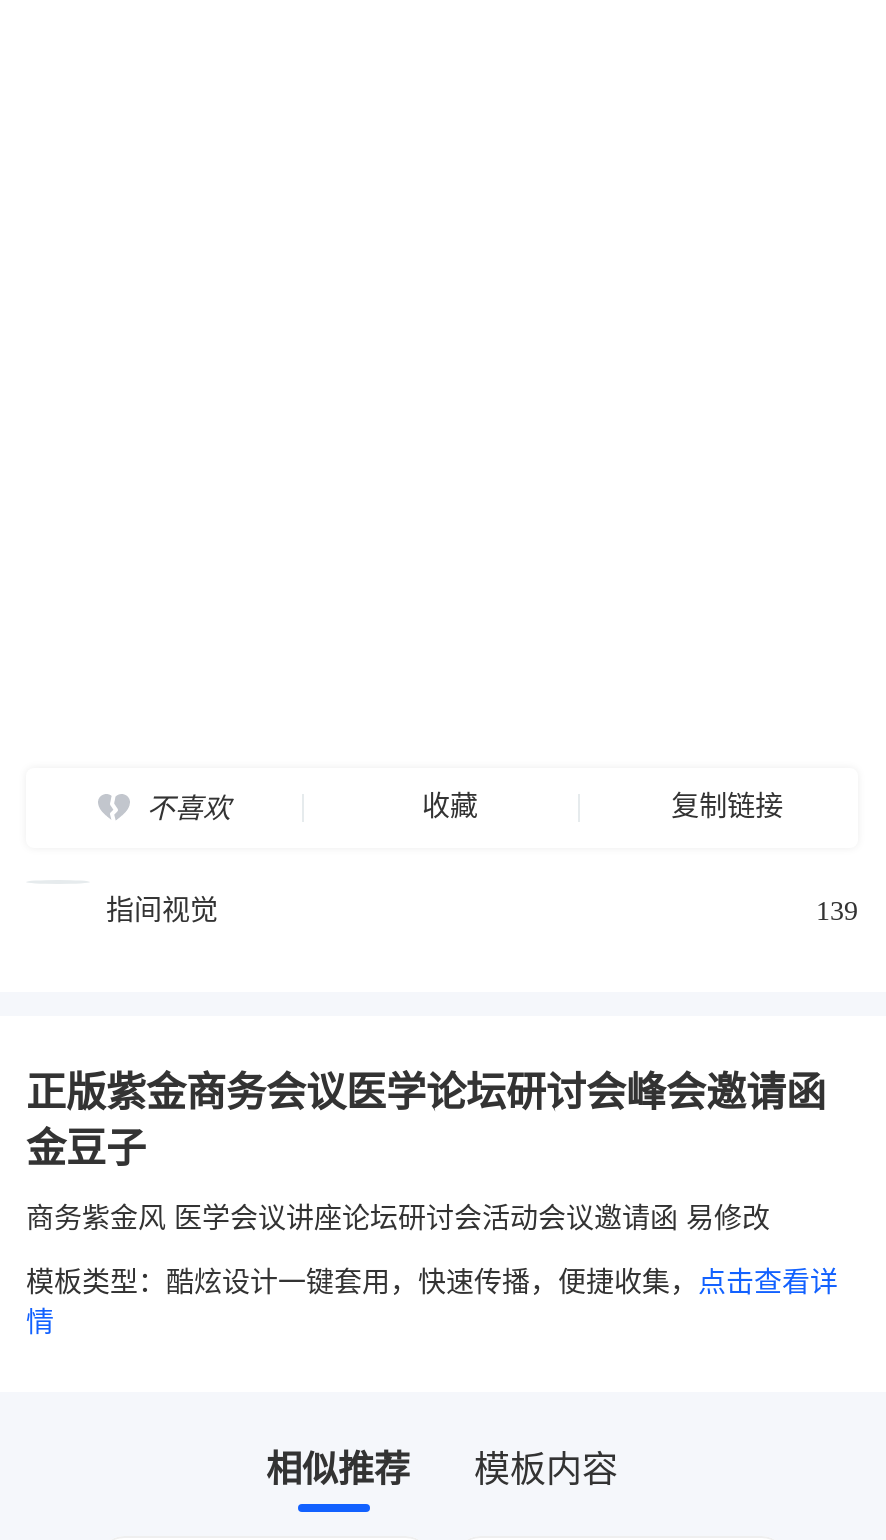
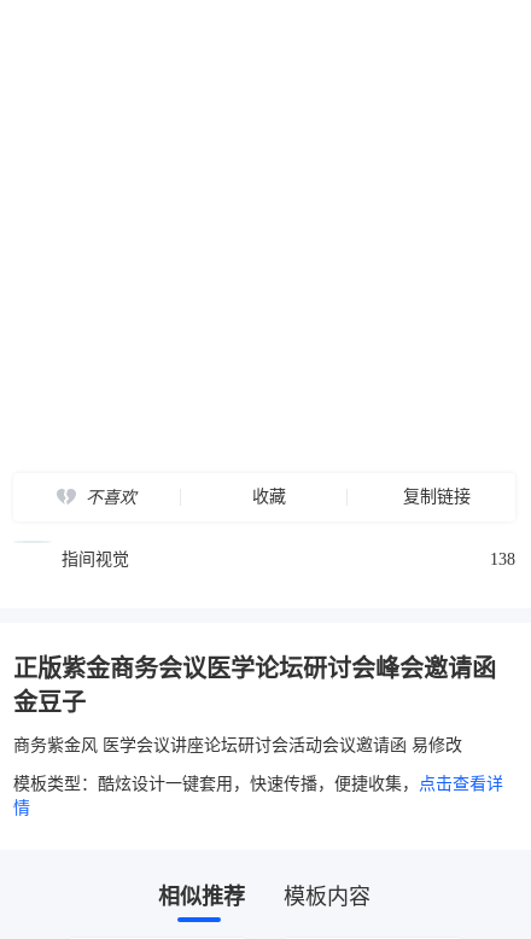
- 139
+ 138
